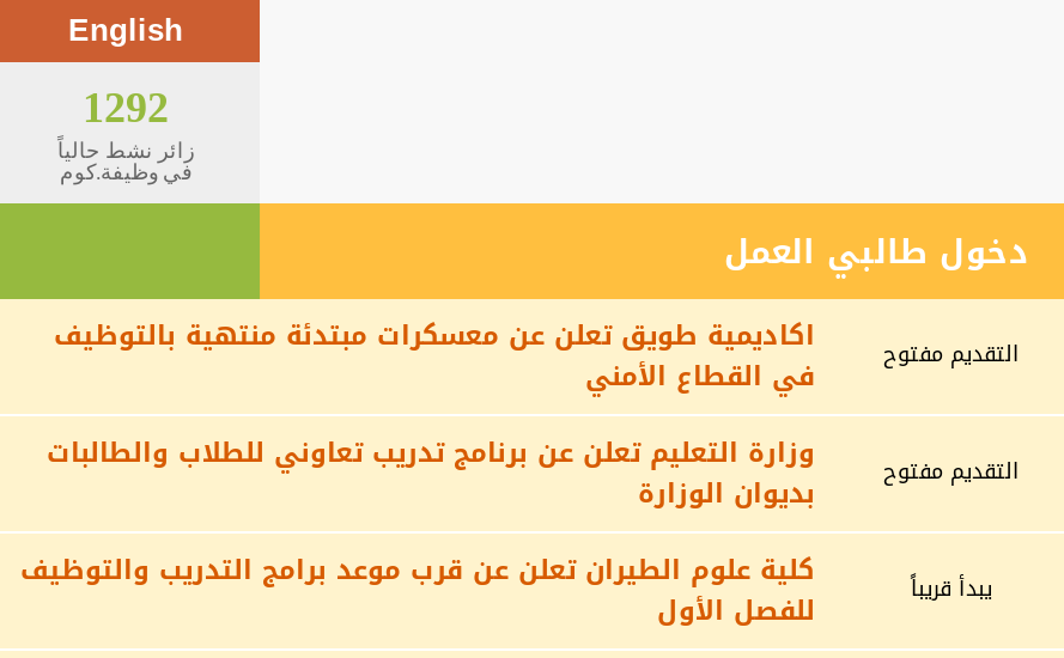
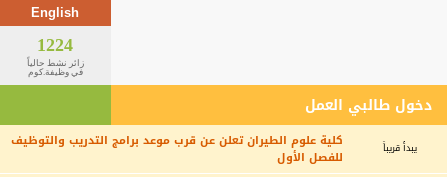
- 1292
+ 1224

- التقديم مفتوح
- اكاديمية طويق تعلن عن معسكرات مبتدئة منتهية بالتوظيف
- في القطاع الأمني
- التقديم مفتوح
- وزارة التعليم تعلن عن برنامج تدريب تعاوني للطلاب والطالبات
- بديوان الوزارة
